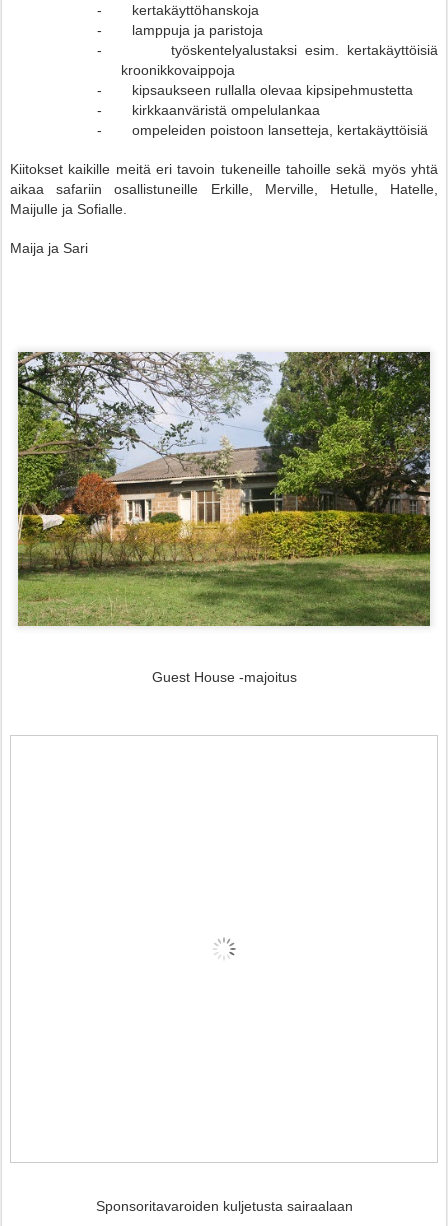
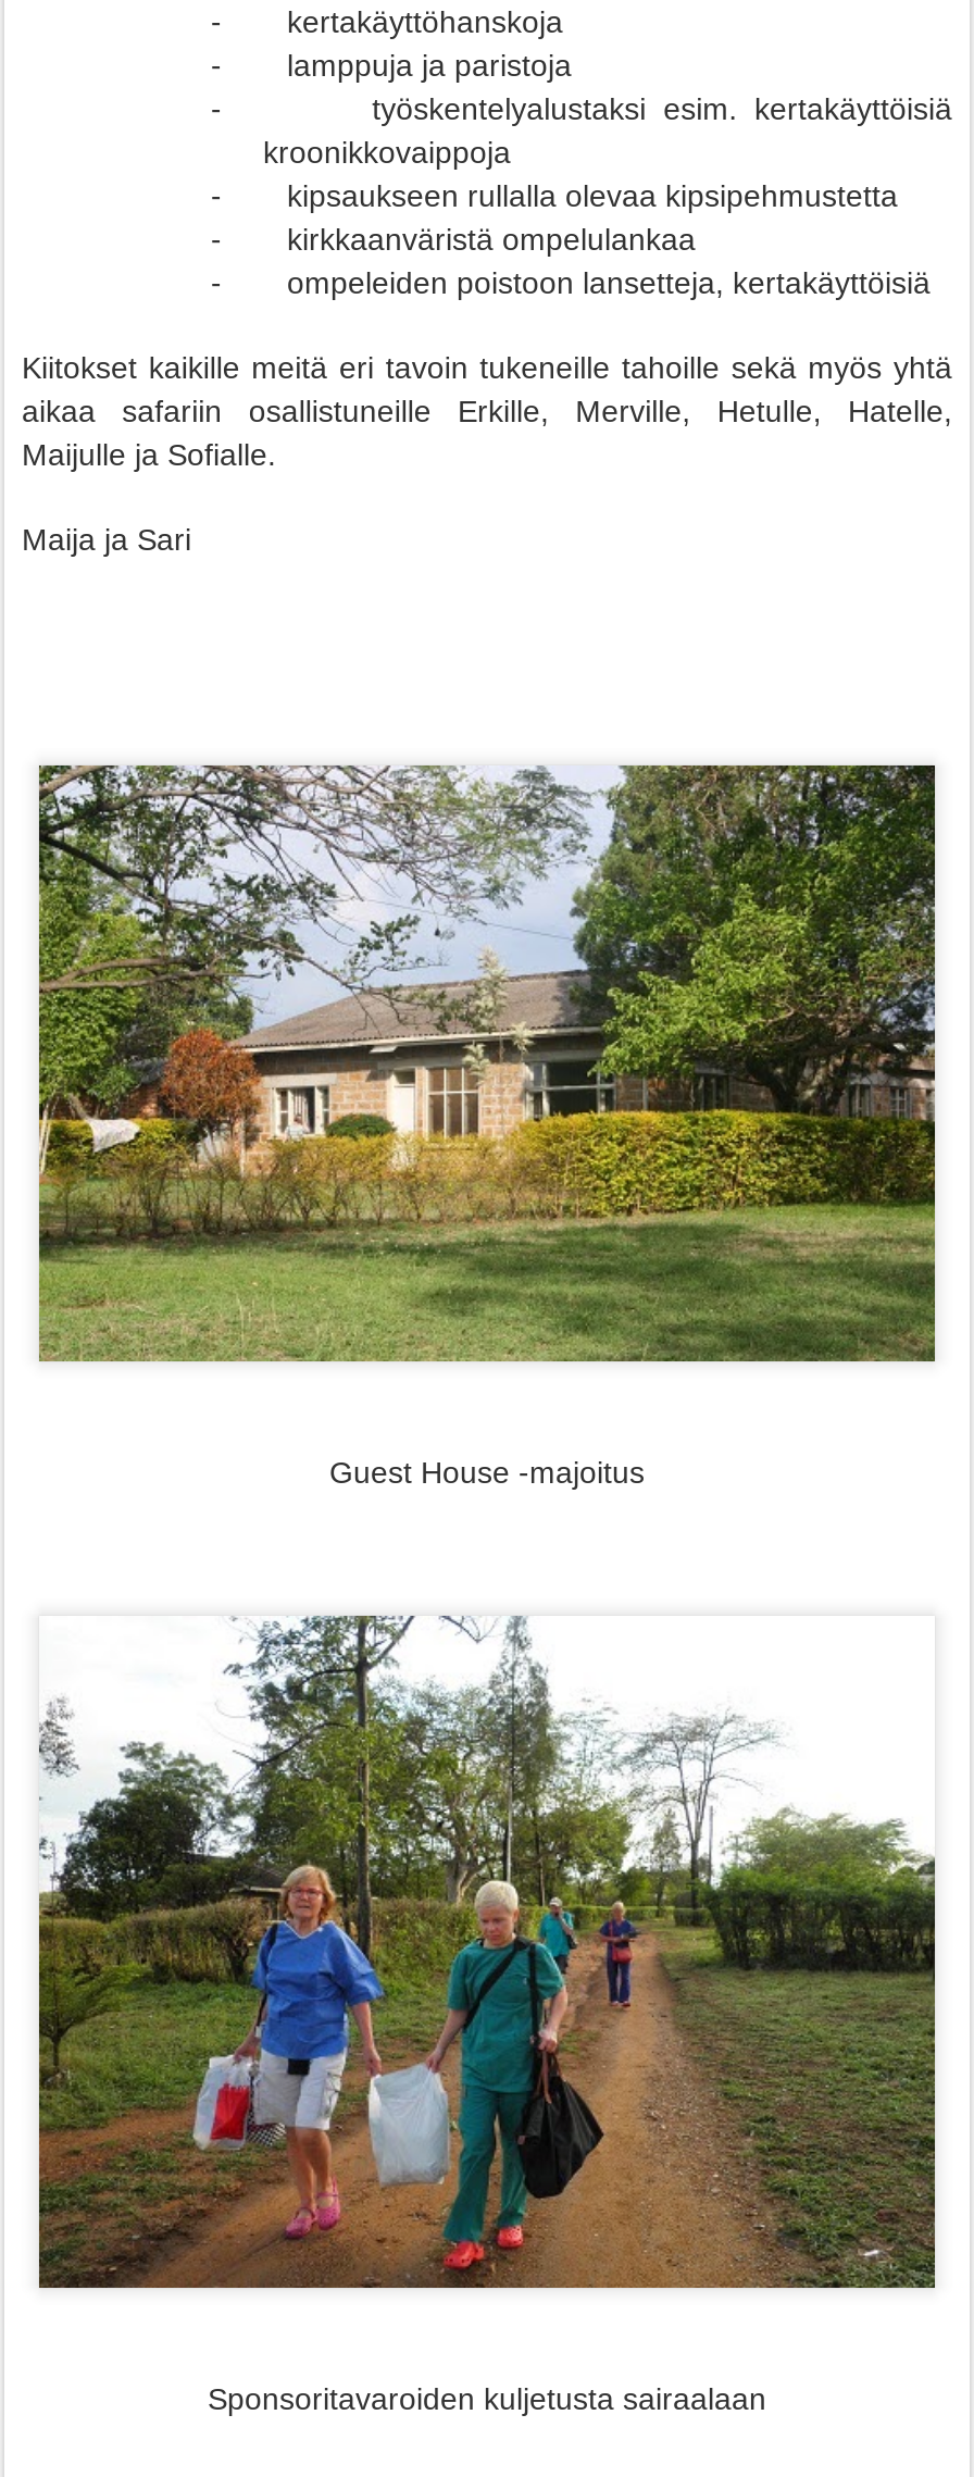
+ [image]
